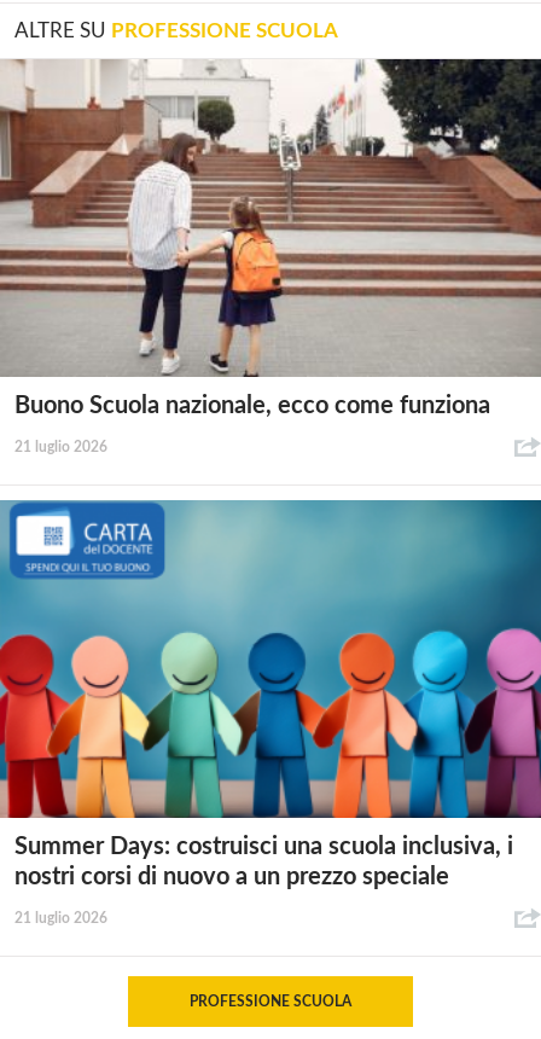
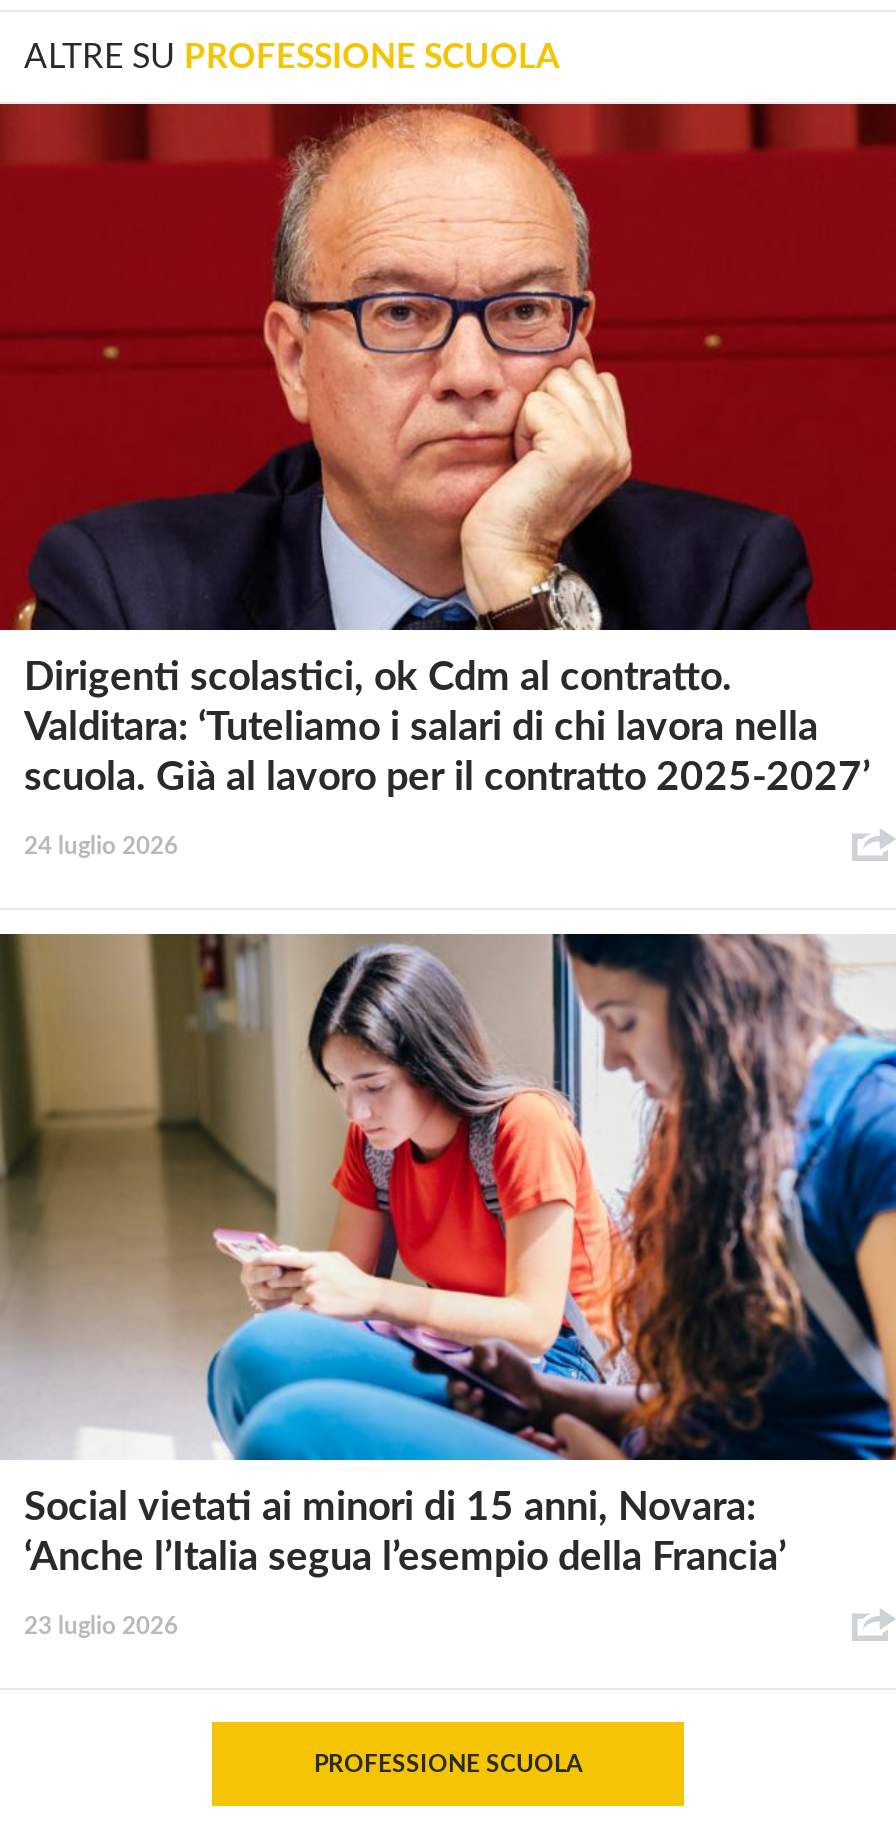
- [image]
- Buono Scuola nazionale, ecco come funziona
+ [image]
+ Dirigenti scolastici, ok Cdm al contratto.
+ Valditara: ‘Tuteliamo i salari di chi lavora nella
+ scuola. Già al lavoro per il contratto 2025-2027’

- 21 luglio 2026
+ 24 luglio 2026

- [image]
- Summer Days: costruisci una scuola inclusiva, i
- nostri corsi di nuovo a un prezzo speciale
+ [image]
+ Social vietati ai minori di 15 anni, Novara:
+ ‘Anche l’Italia segua l’esempio della Francia’

- 21 luglio 2026
+ 23 luglio 2026
